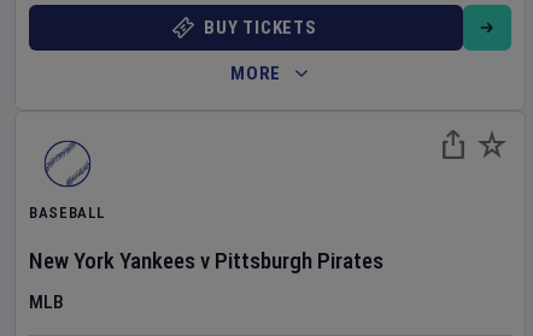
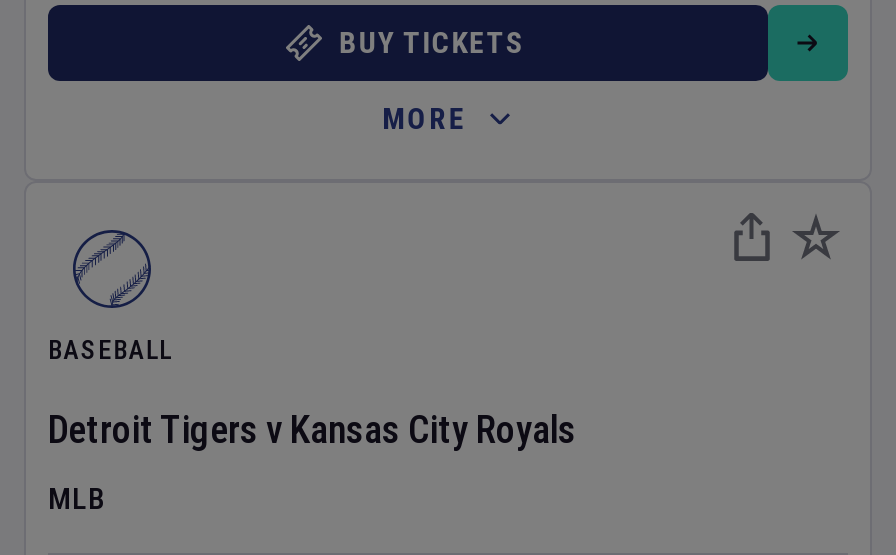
- New York Yankees v Pittsburgh Pirates
+ Detroit Tigers v Kansas City Royals
